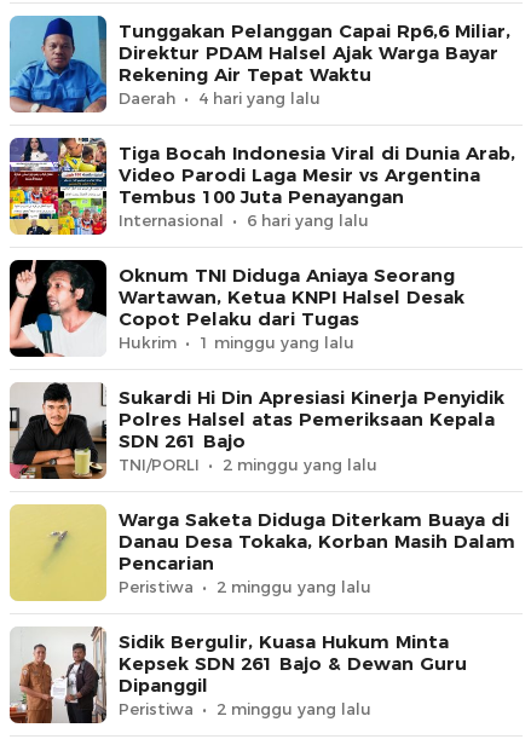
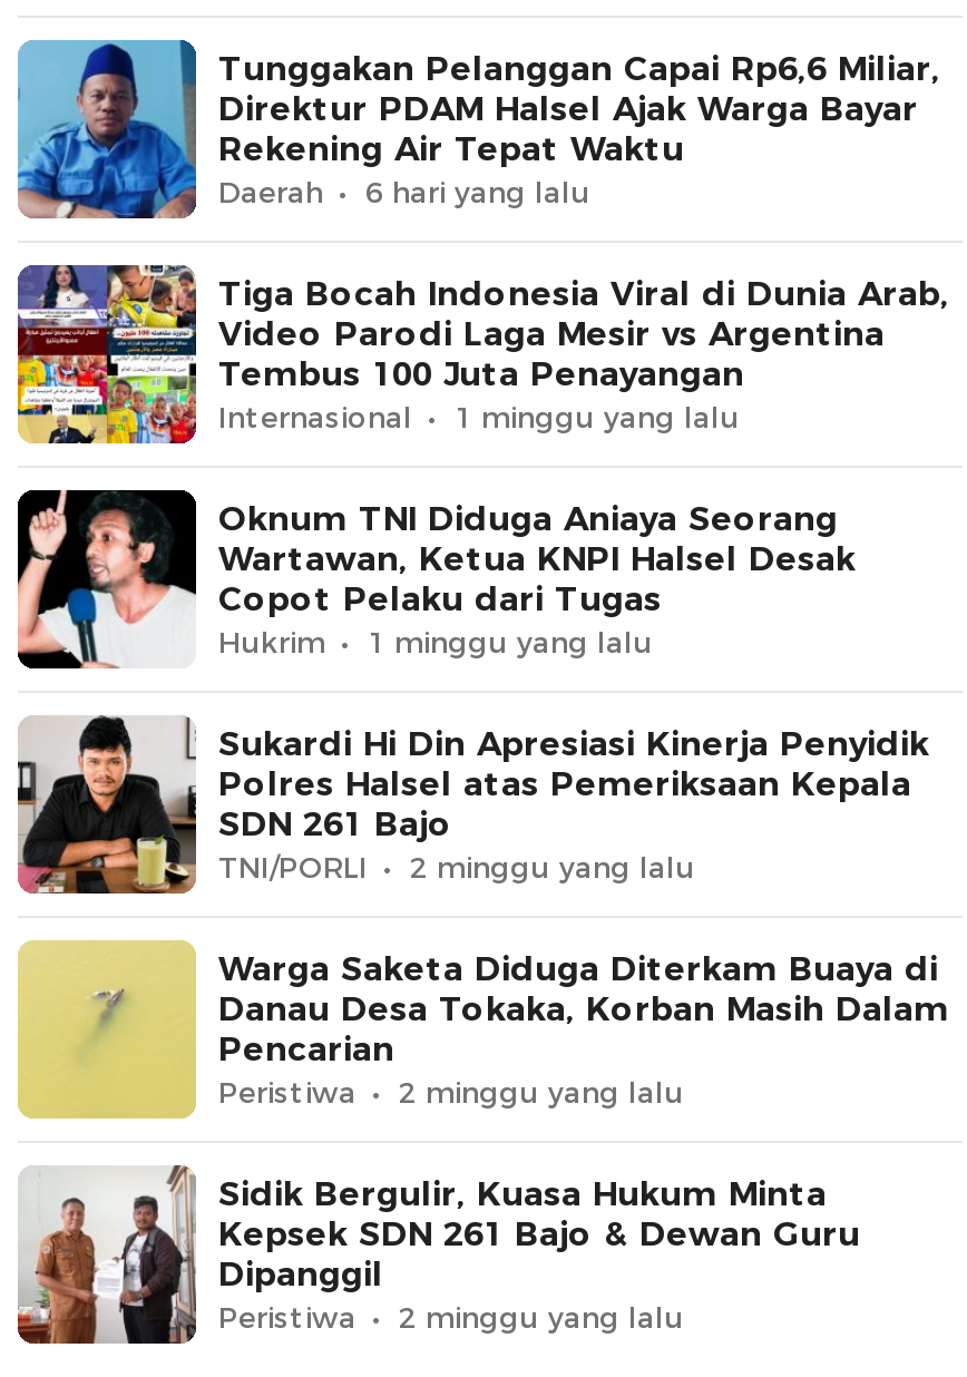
- 4 hari yang lalu

moved up: 6 hari yang lalu

+ 1 minggu yang lalu
